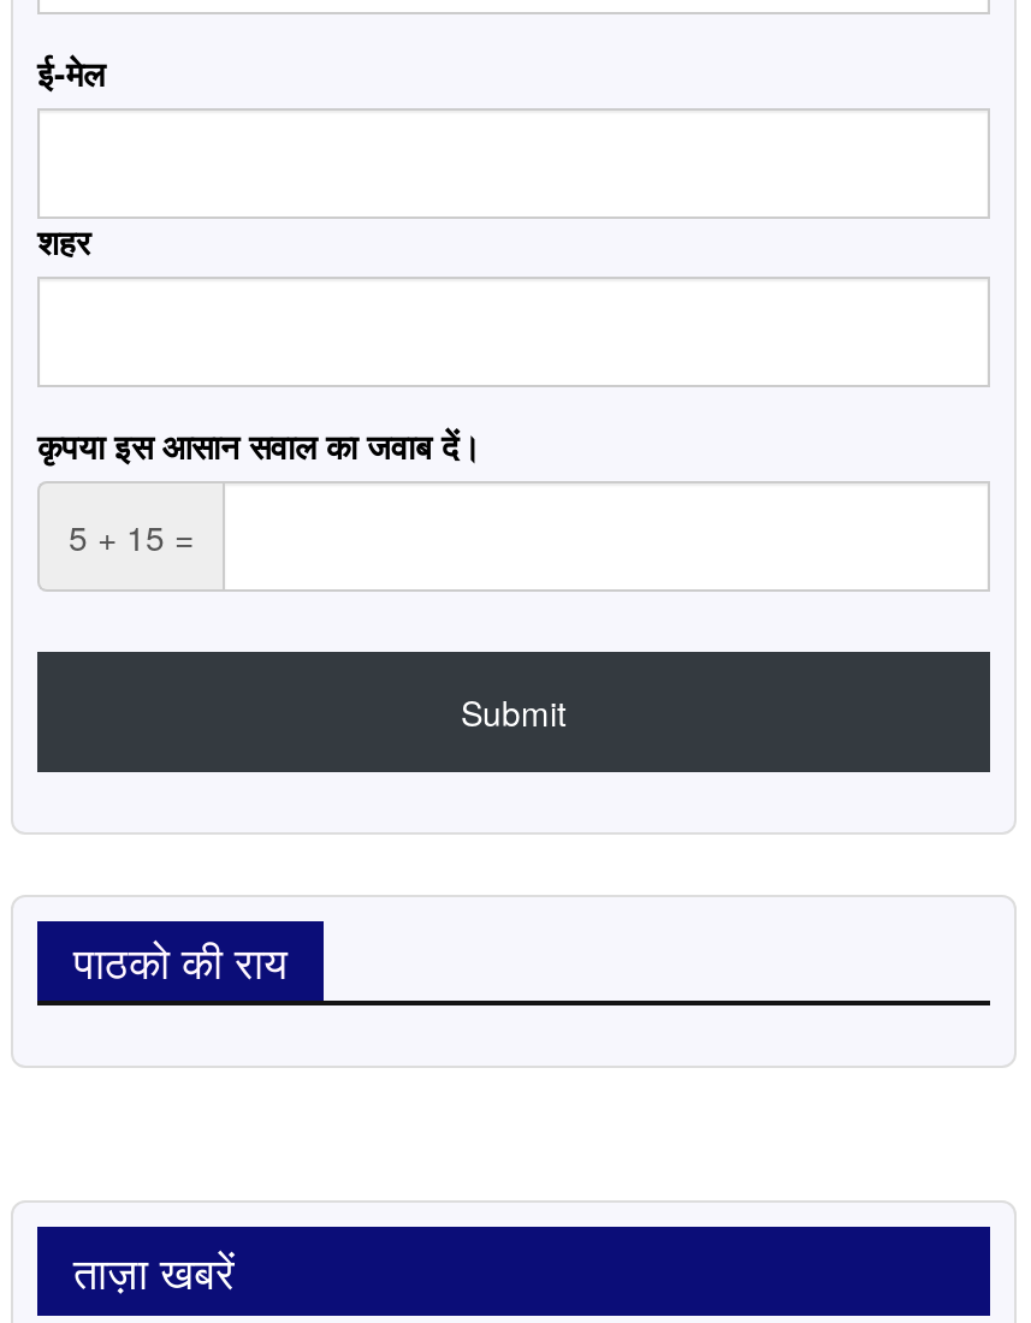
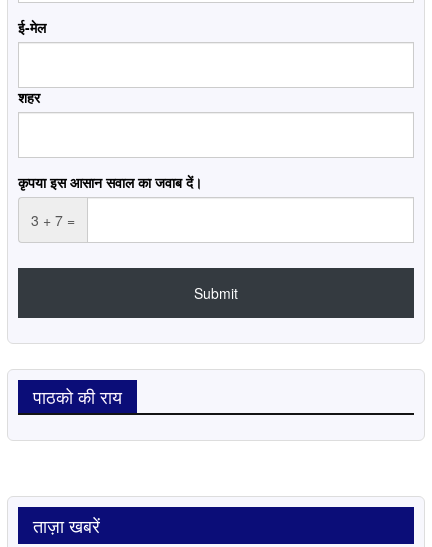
- 5 + 15 =
+ 3 + 7 =
